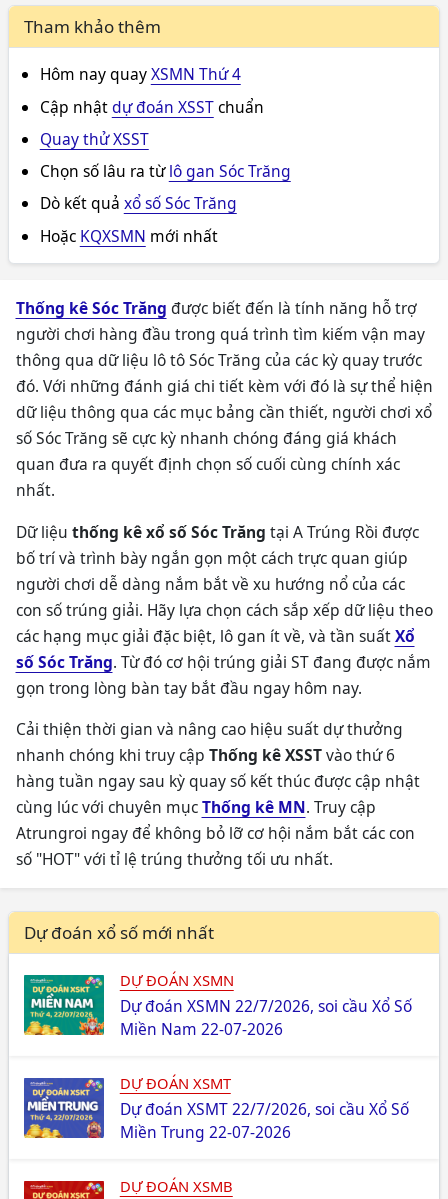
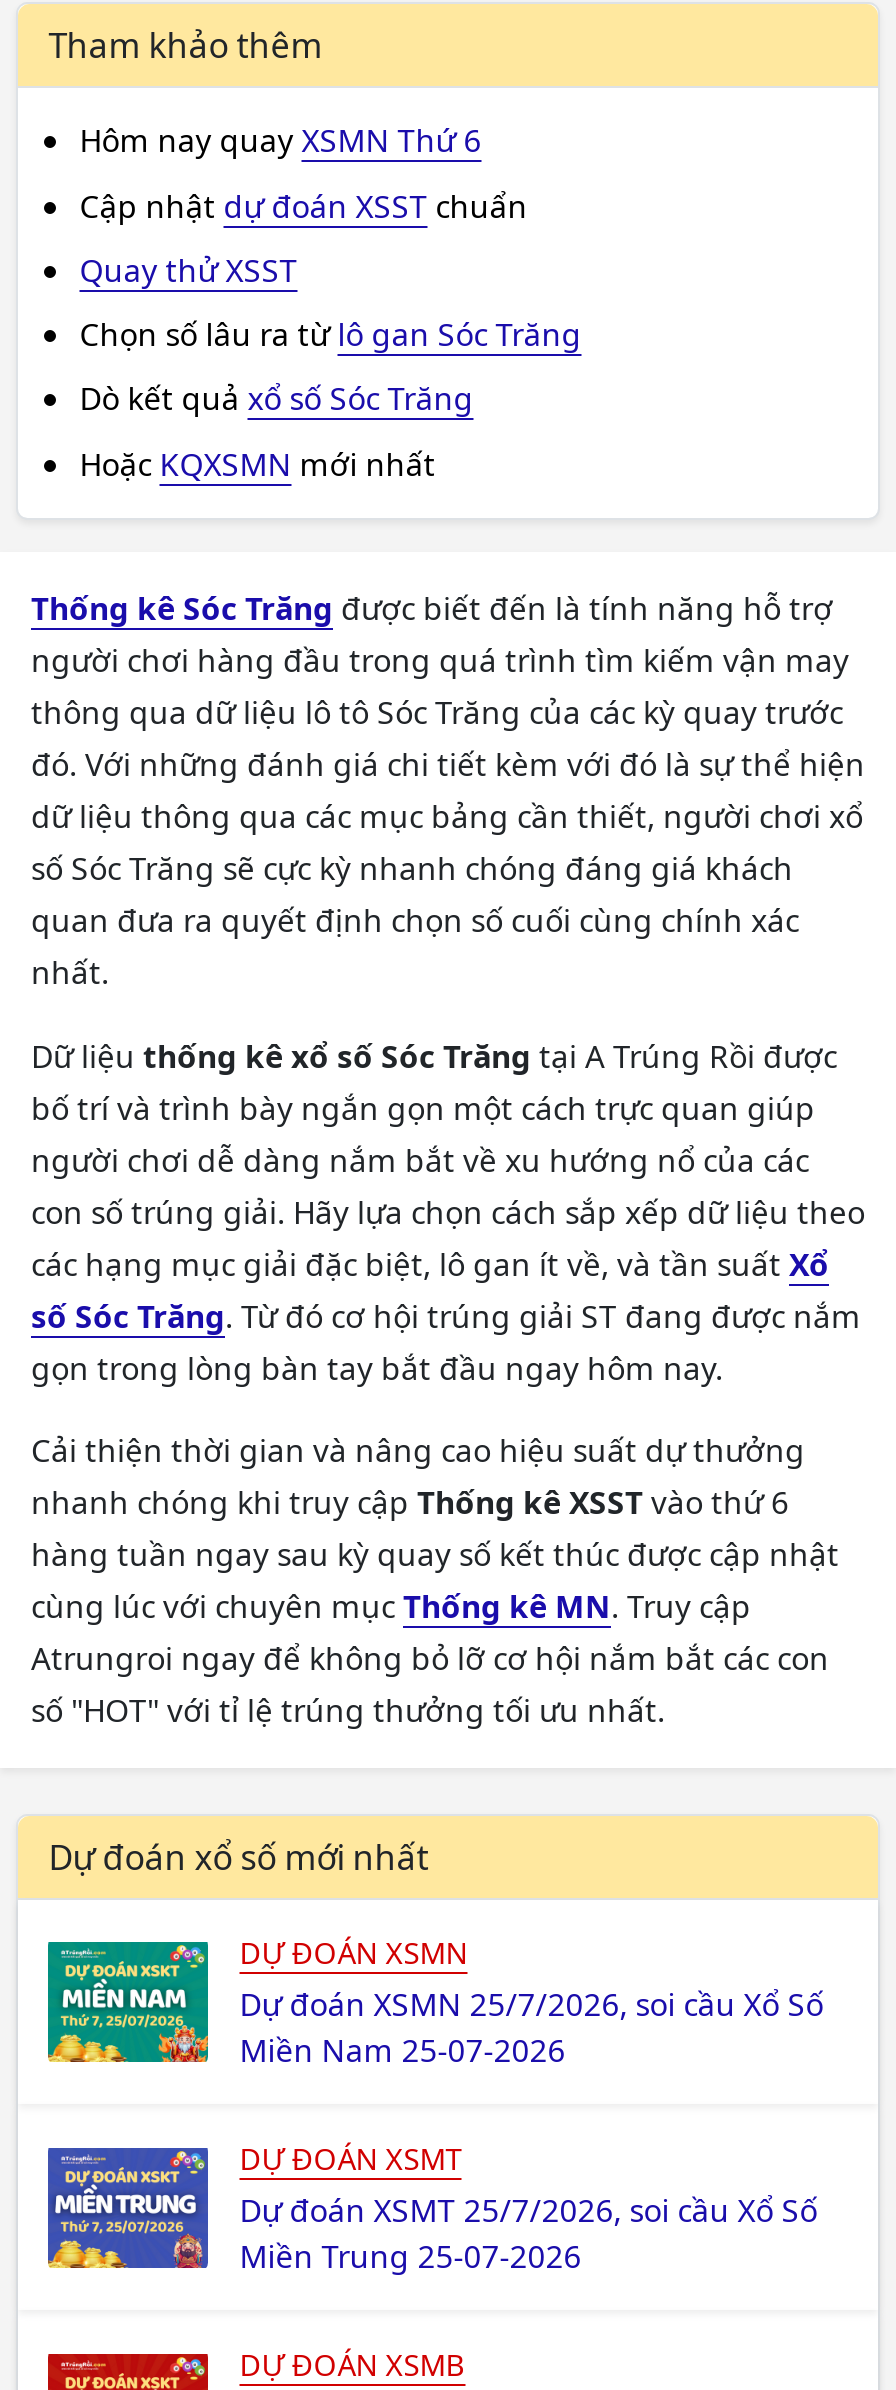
- Hôm nay quay XSMN Thứ 4
+ Hôm nay quay XSMN Thứ 6

- Dự đoán XSMN 22/7/2026, soi cầu Xổ Số
+ Dự đoán XSMN 25/7/2026, soi cầu Xổ Số

- Miền Nam 22-07-2026
+ Miền Nam 25-07-2026

- Dự đoán XSMT 22/7/2026, soi cầu Xổ Số
+ Dự đoán XSMT 25/7/2026, soi cầu Xổ Số

- Miền Trung 22-07-2026
+ Miền Trung 25-07-2026
